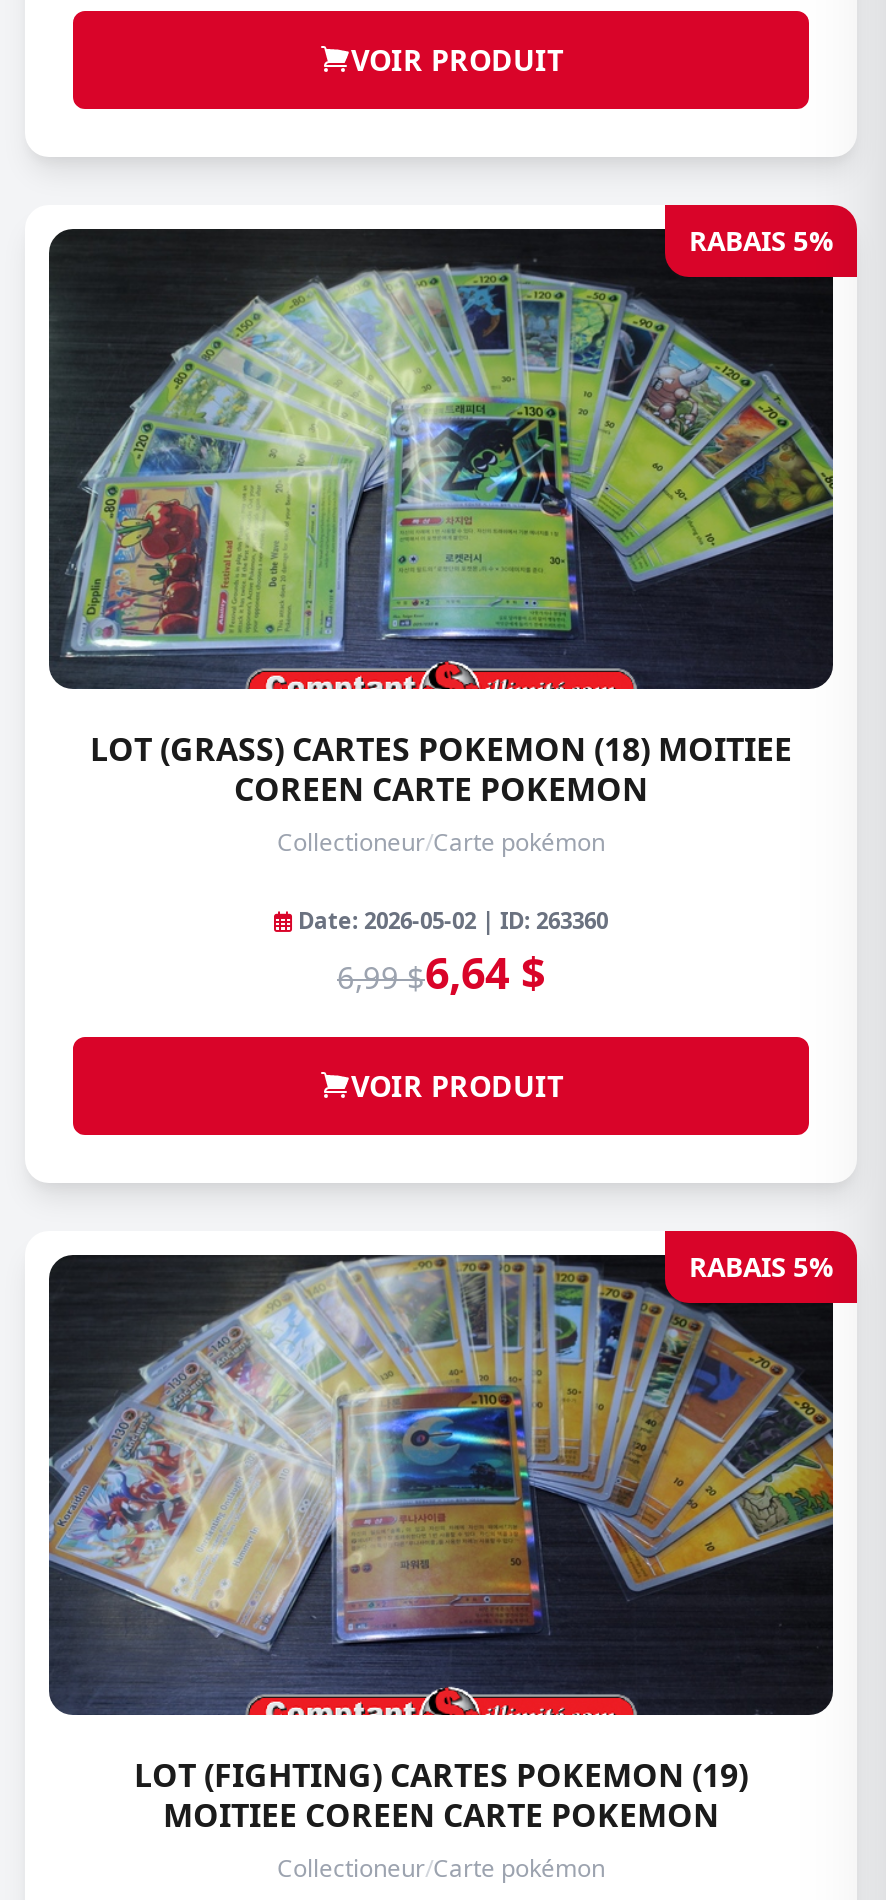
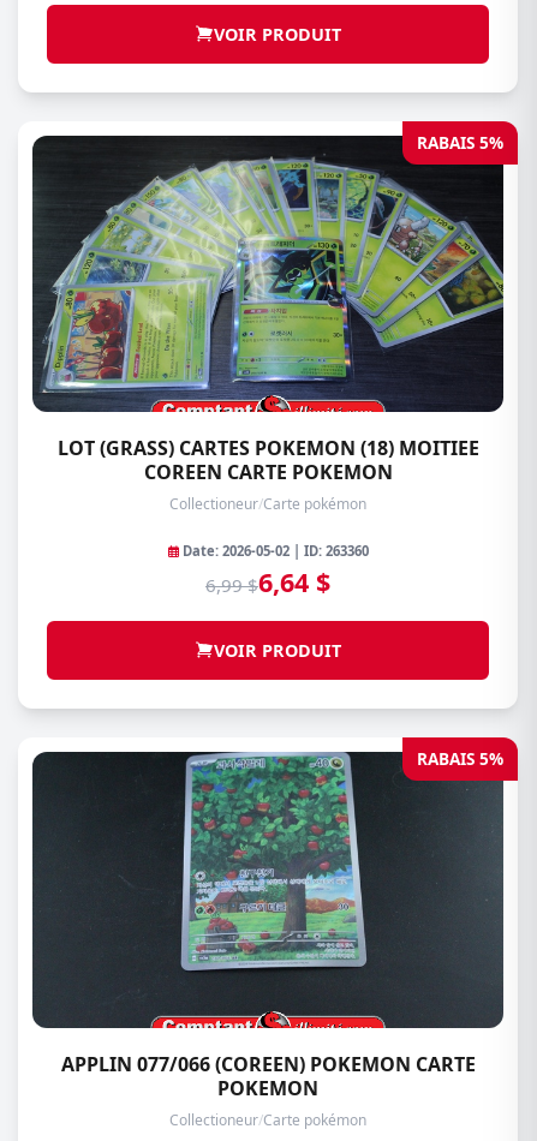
- [image]
- LOT (FIGHTING) CARTES POKEMON (19)
- MOITIEE COREEN CARTE POKEMON
+ [image]
+ APPLIN 077/066 (COREEN) POKEMON CARTE
+ POKEMON
